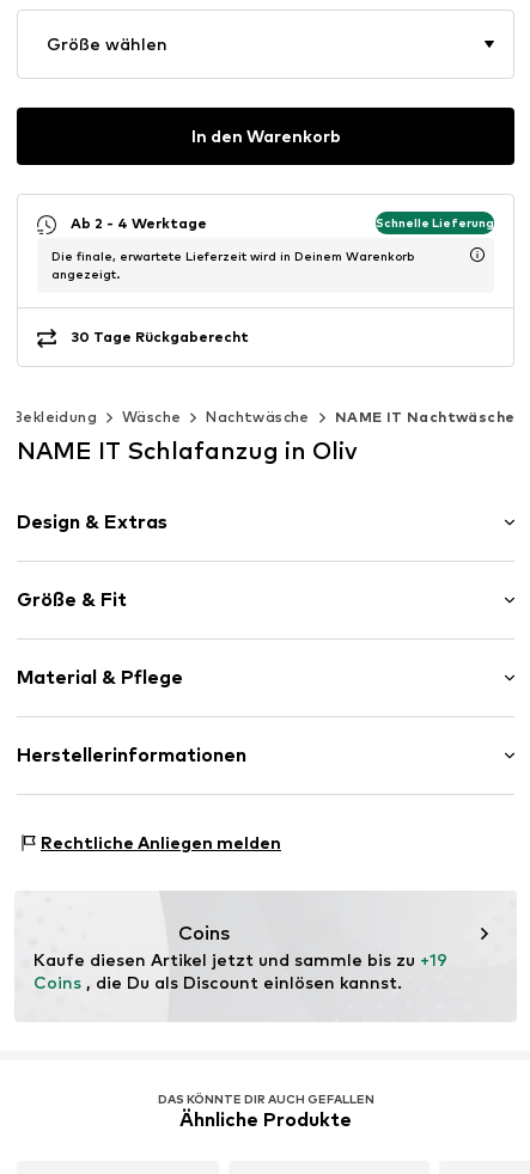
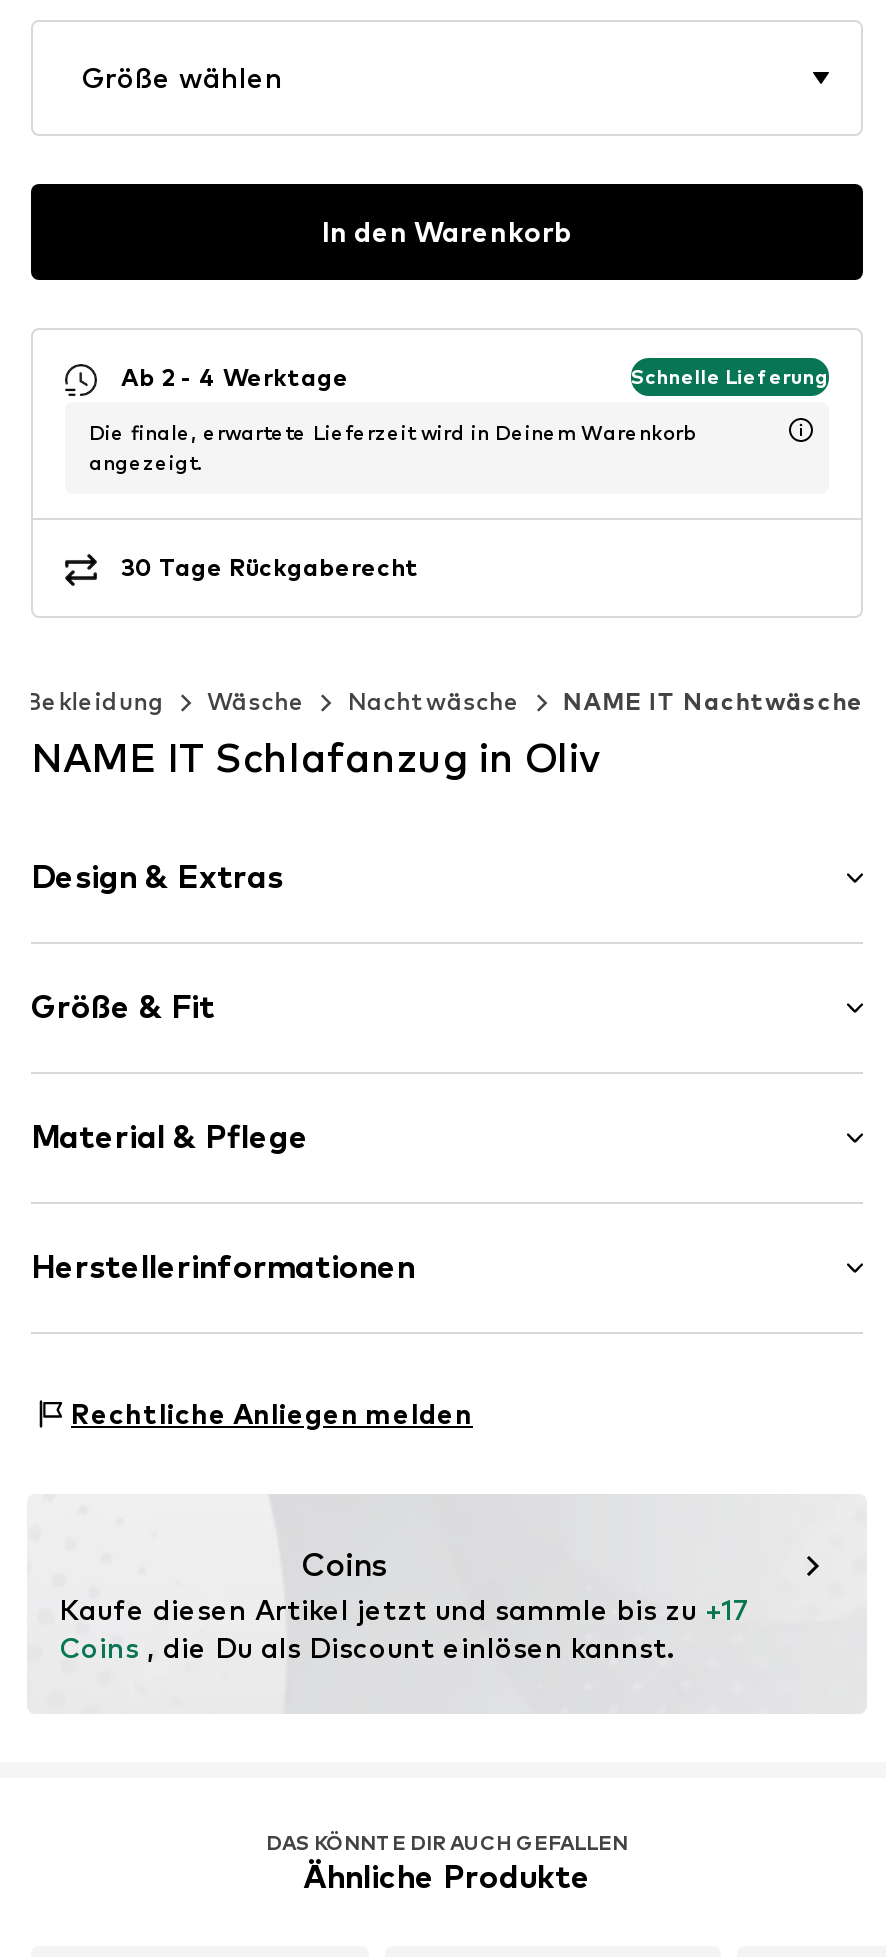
- Kaufe diesen Artikel jetzt und sammle bis zu +19
+ Kaufe diesen Artikel jetzt und sammle bis zu +17
